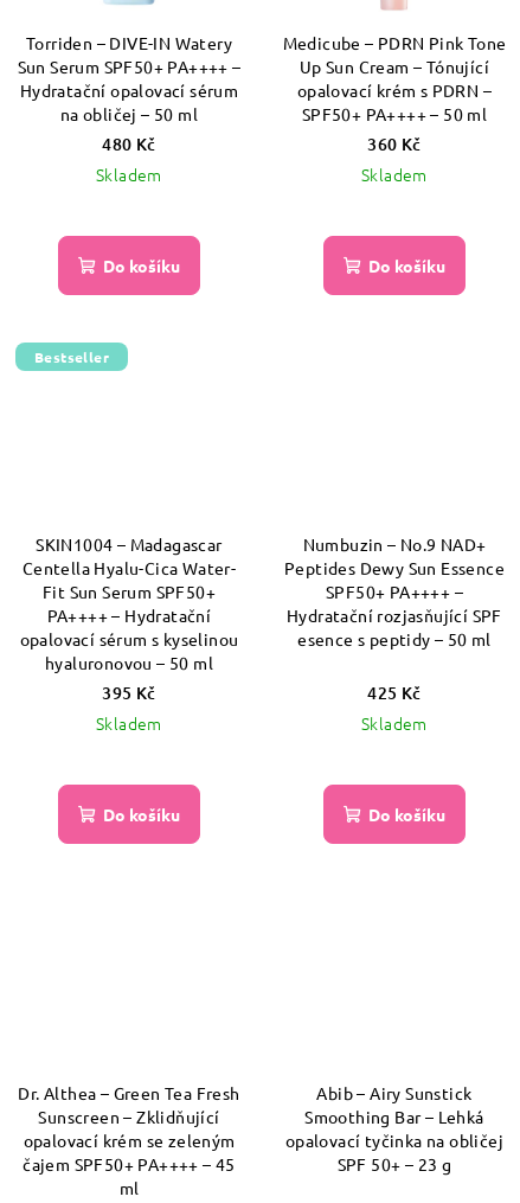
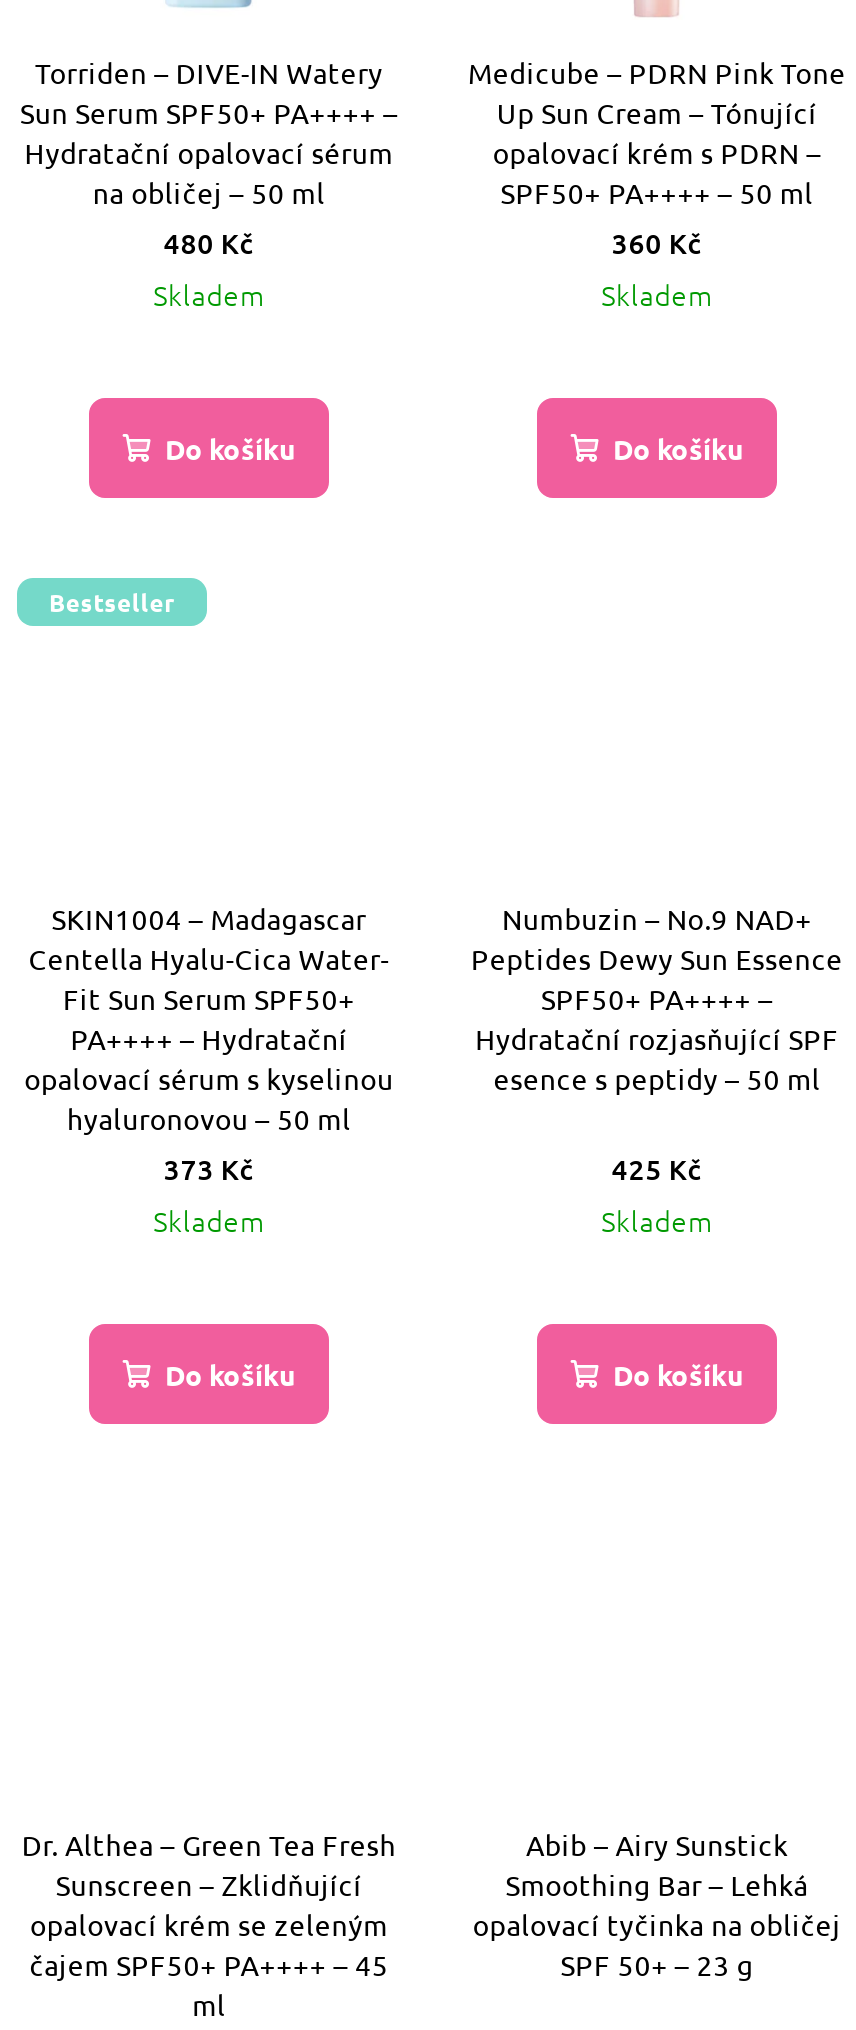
- 395 Kč
+ 373 Kč
